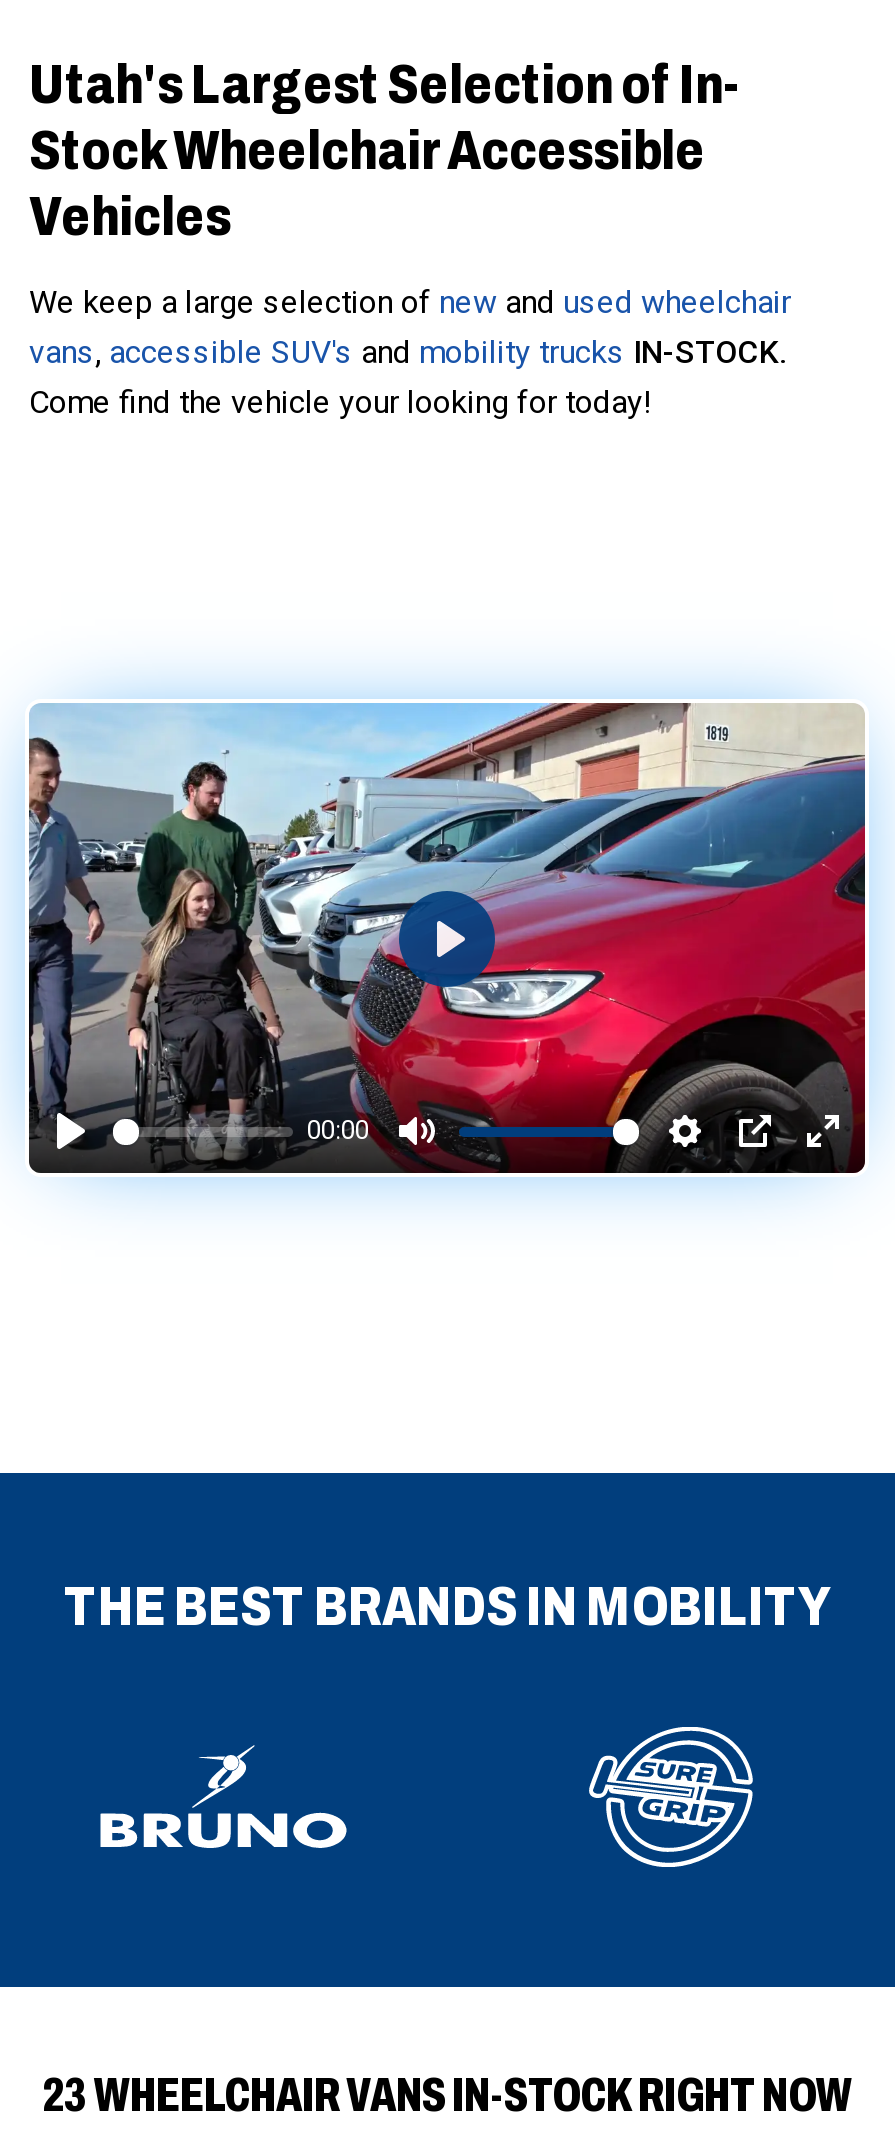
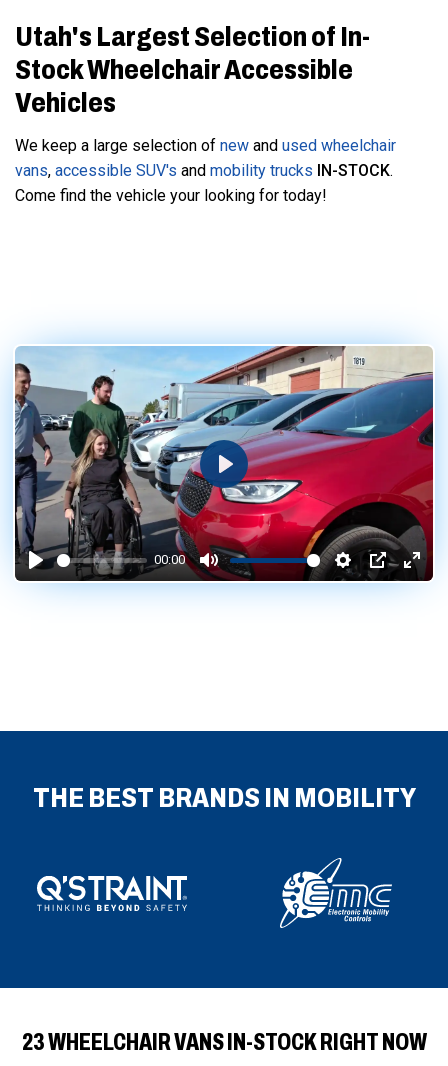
- [image]
+ [image]

- [image]
+ [image]
